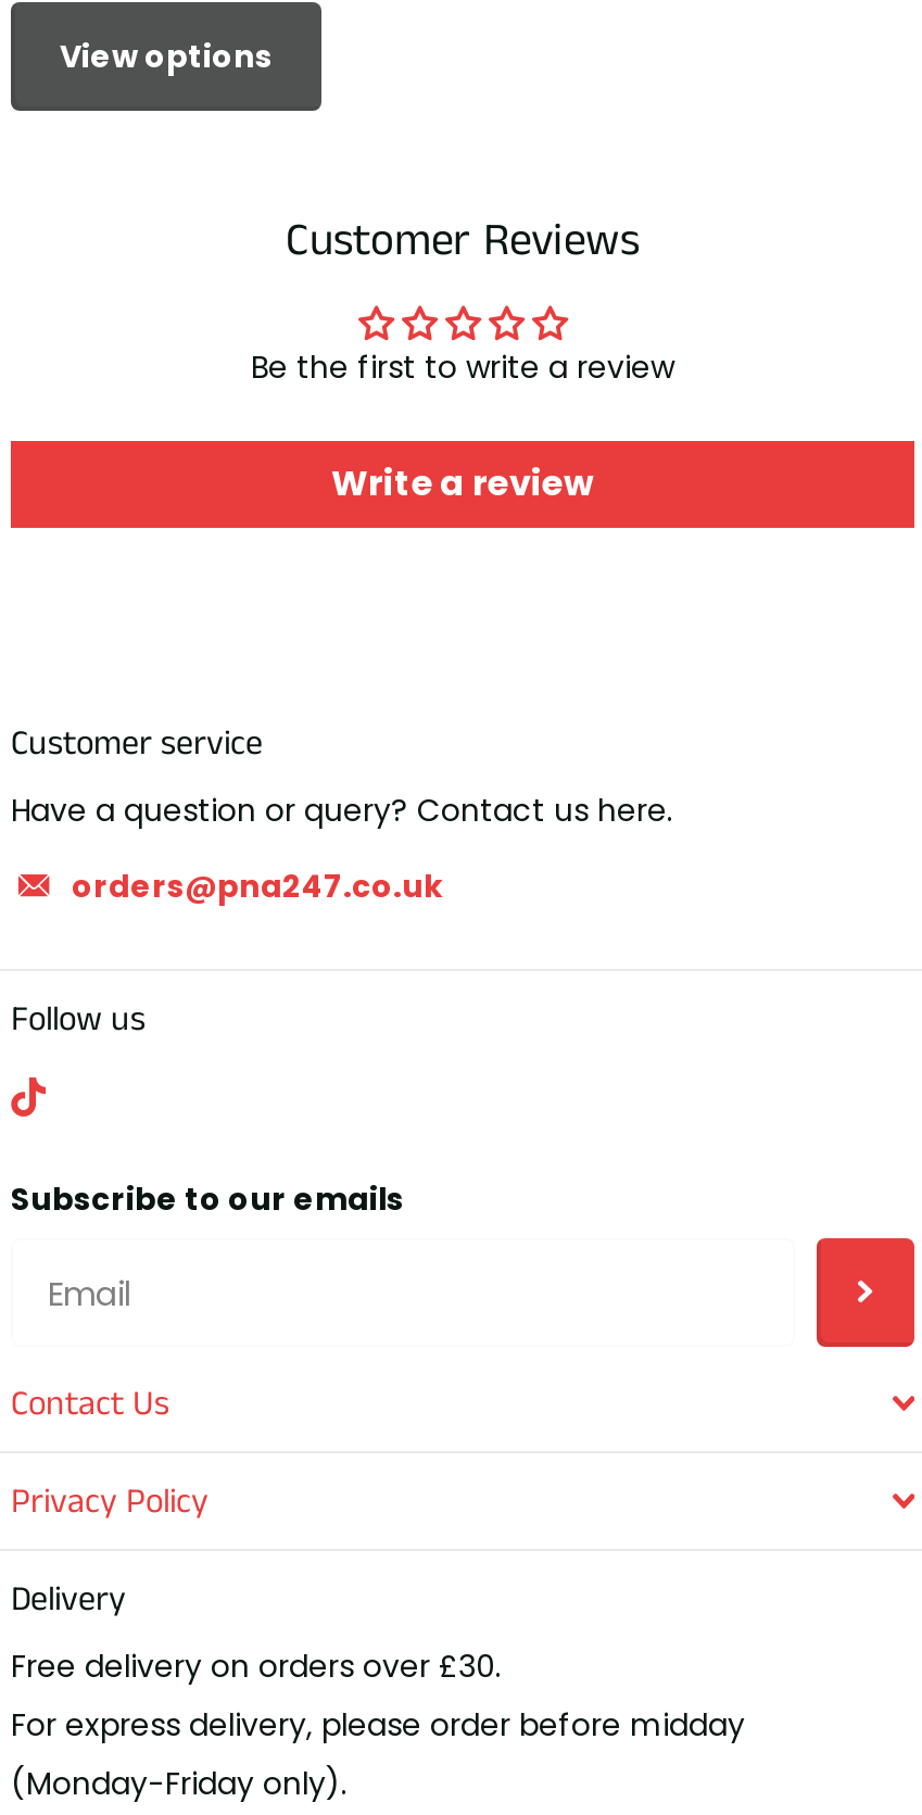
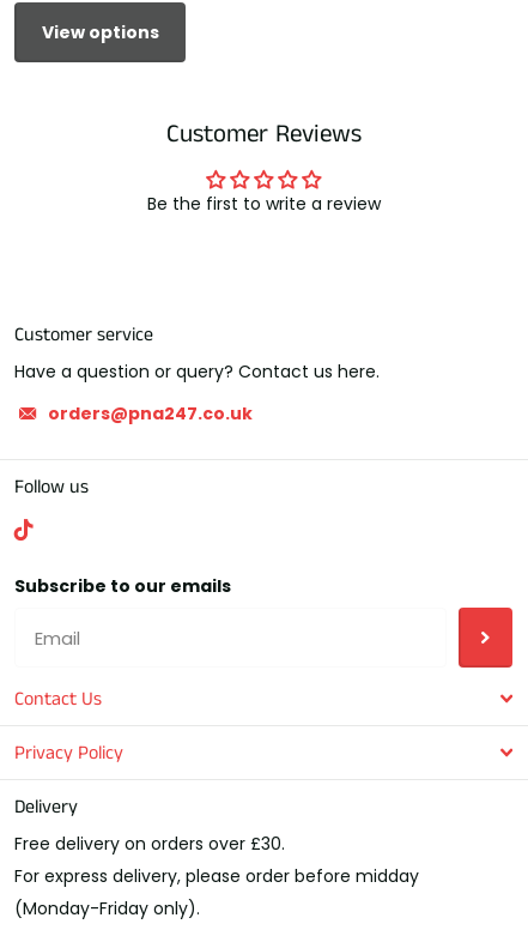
- Write a review
